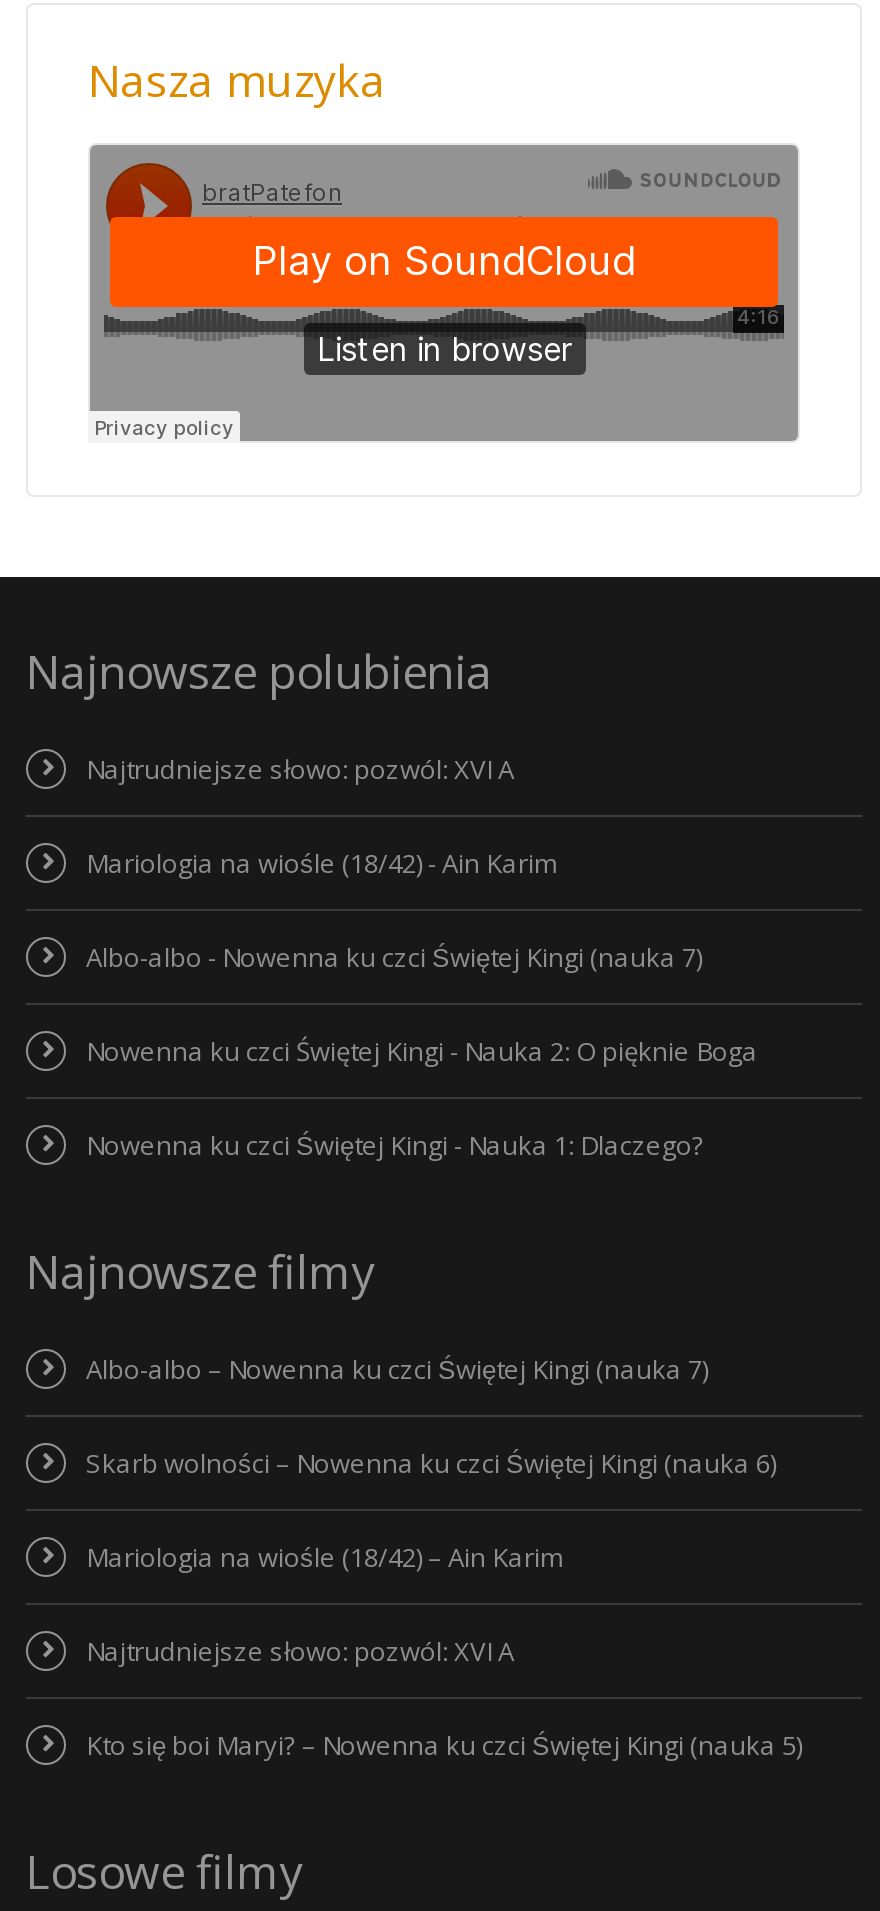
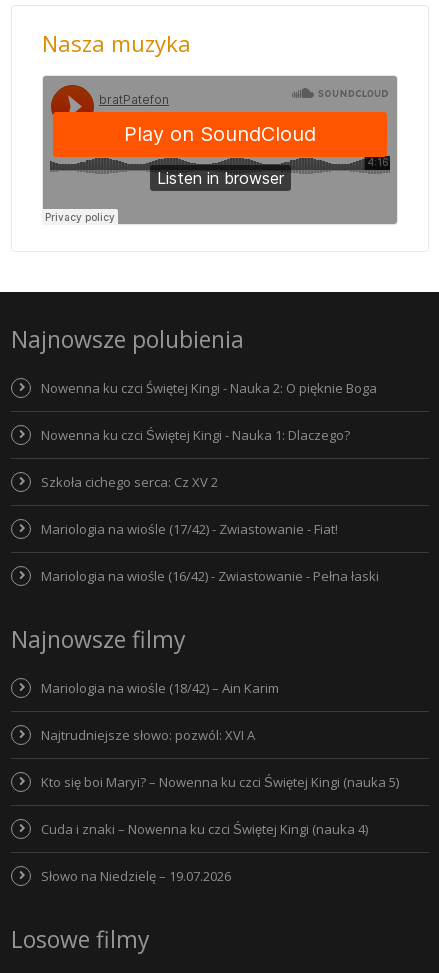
- Najtrudniejsze słowo: pozwól: XVI A
- Mariologia na wiośle (18/42) - Ain Karim
- Albo-albo - Nowenna ku czci Świętej Kingi (nauka 7)

moved up: Nowenna ku czci Świętej Kingi - Nauka 2: O pięknie Boga | Nowenna ku czci Świętej Kingi - Nauka 1: Dlaczego?

+ Szkoła cichego serca: Cz XV 2
+ Mariologia na wiośle (17/42) - Zwiastowanie - Fiat!
+ Mariologia na wiośle (16/42) - Zwiastowanie - Pełna łaski

- Albo-albo – Nowenna ku czci Świętej Kingi (nauka 7)
- Skarb wolności – Nowenna ku czci Świętej Kingi (nauka 6)

moved up: Mariologia na wiośle (18/42) – Ain Karim | Najtrudniejsze słowo: pozwól: XVI A | Kto się boi Maryi? – Nowenna ku czci Świętej Kingi (nauka 5)

+ Cuda i znaki – Nowenna ku czci Świętej Kingi (nauka 4)
+ Słowo na Niedzielę – 19.07.2026
